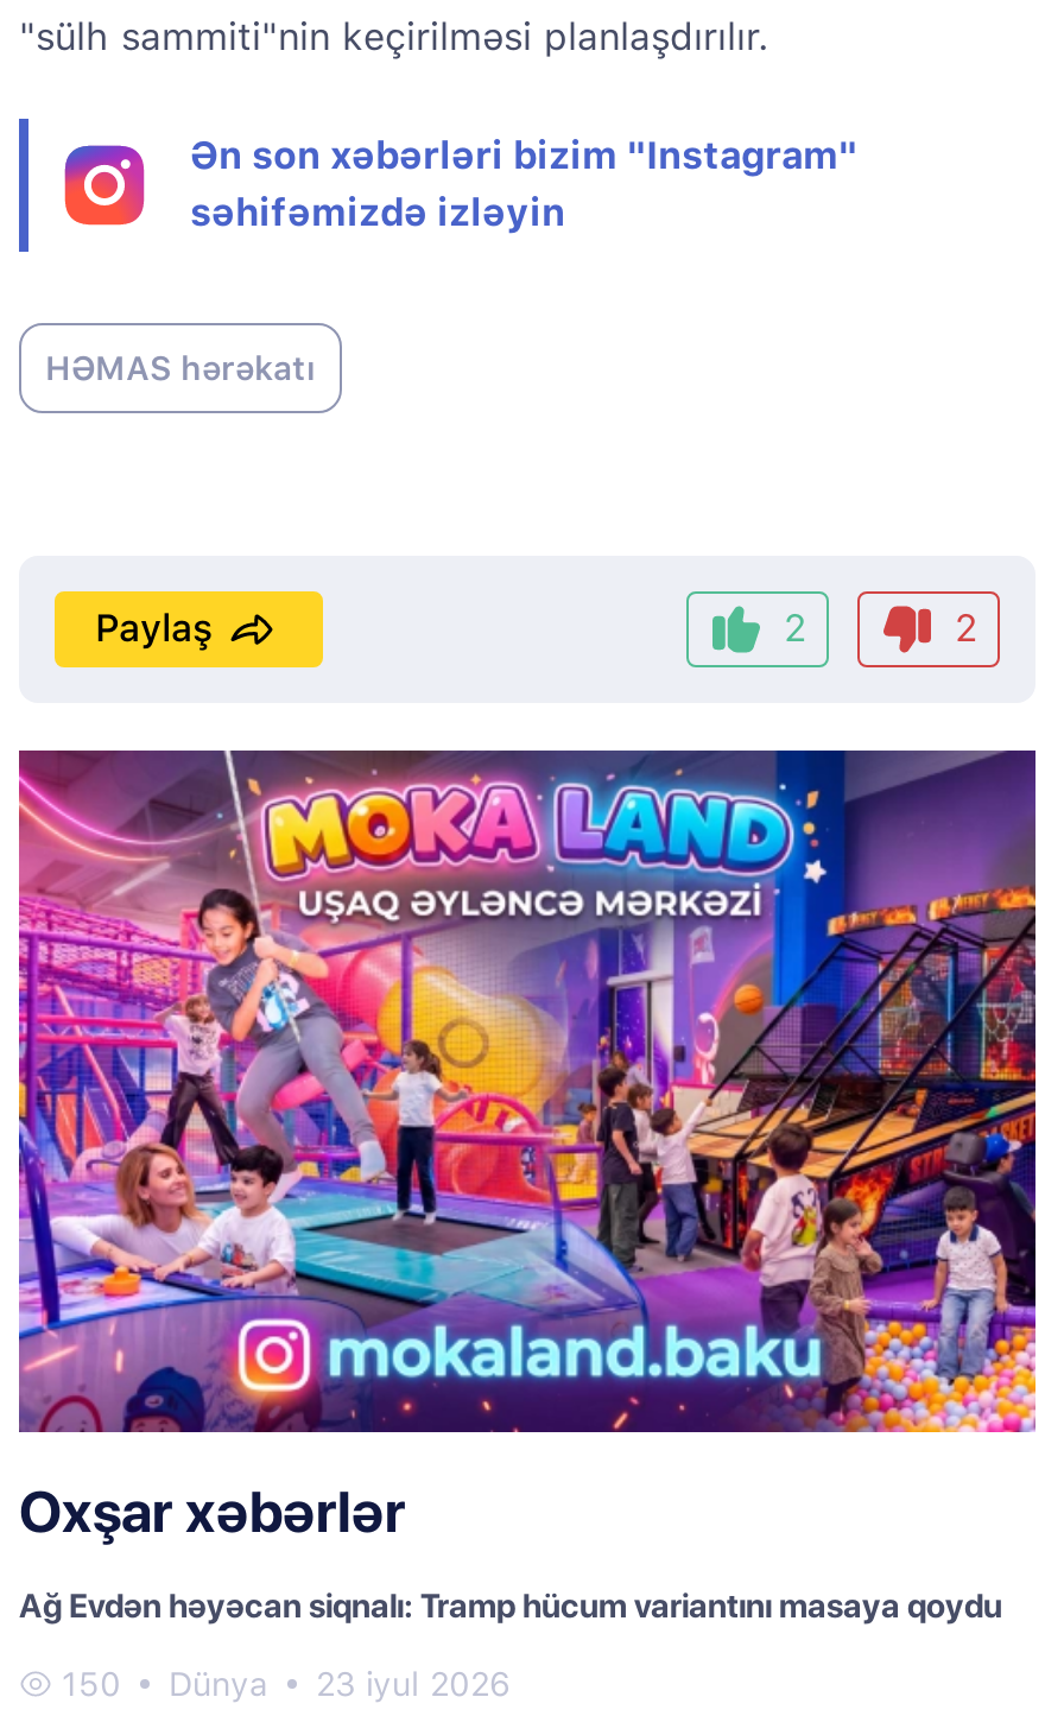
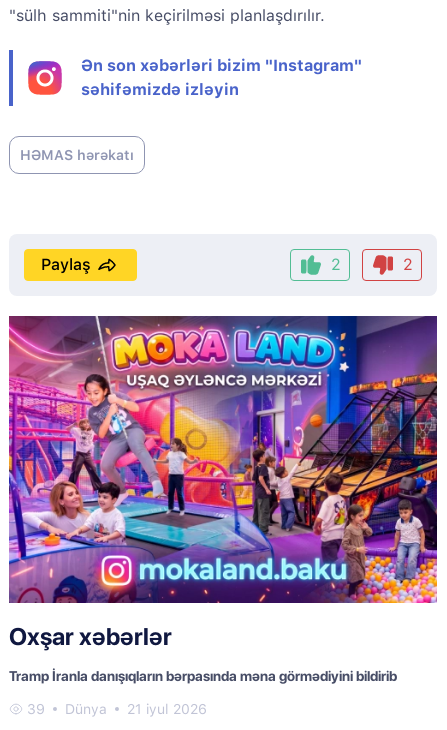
- Ağ Evdən həyəcan siqnalı: Tramp hücum variantını masaya qoydu
+ Tramp İranla danışıqların bərpasında məna görmədiyini bildirib

- 150
+ 39

- 23 iyul 2026
+ 21 iyul 2026
